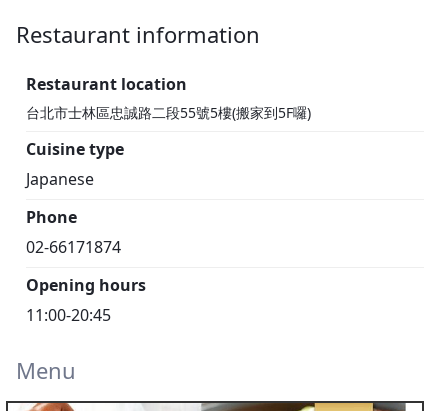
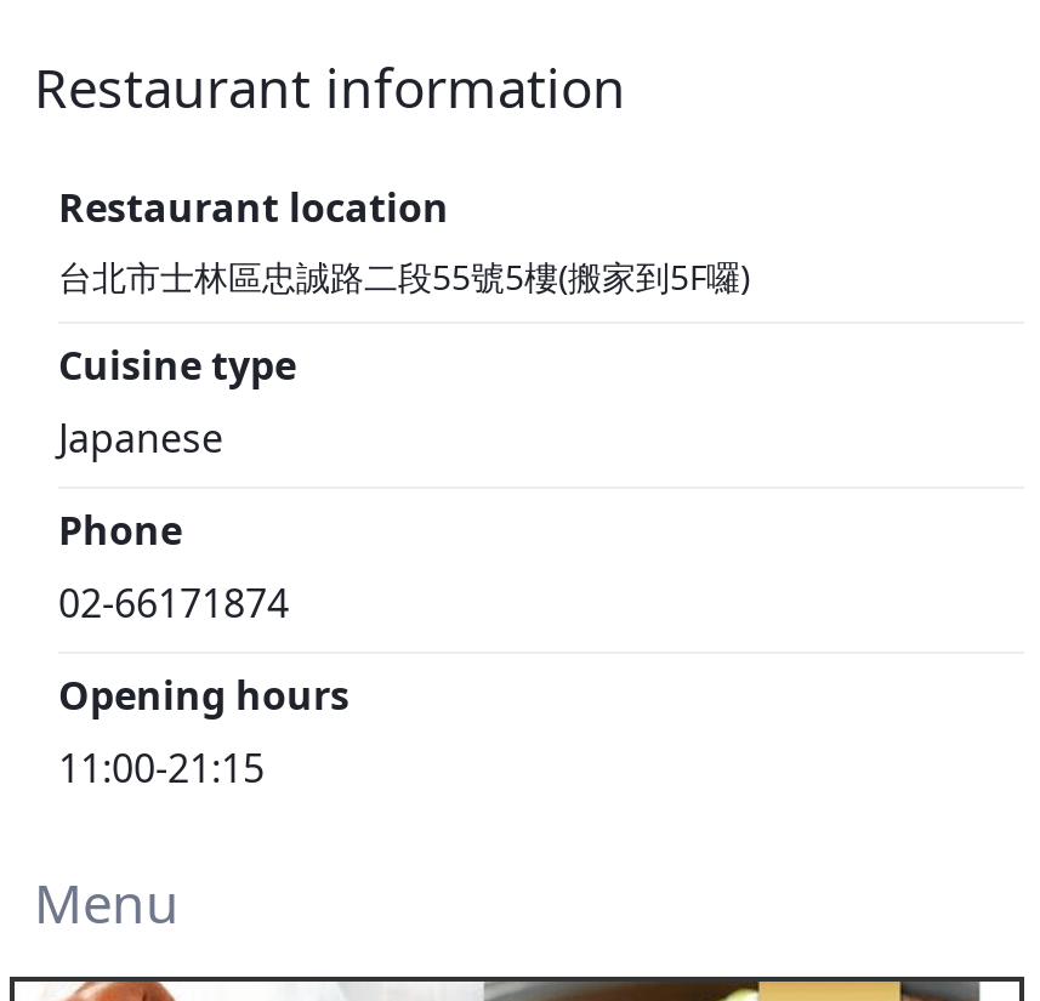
- 11:00-20:45
+ 11:00-21:15
